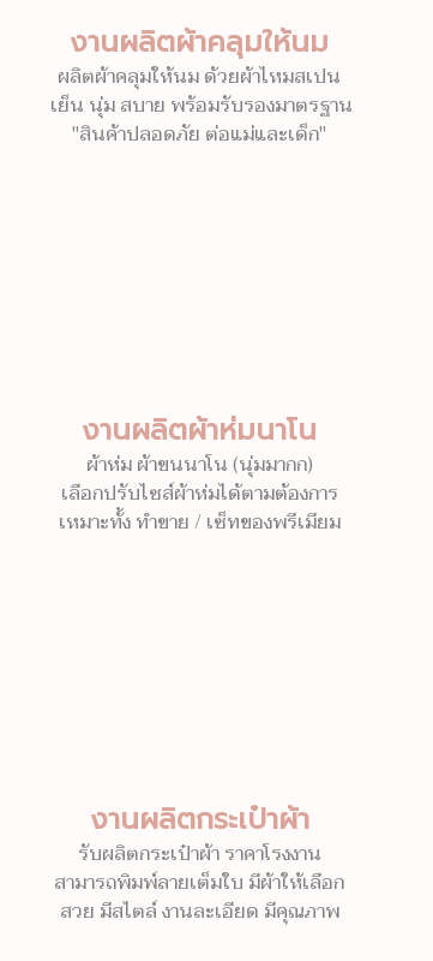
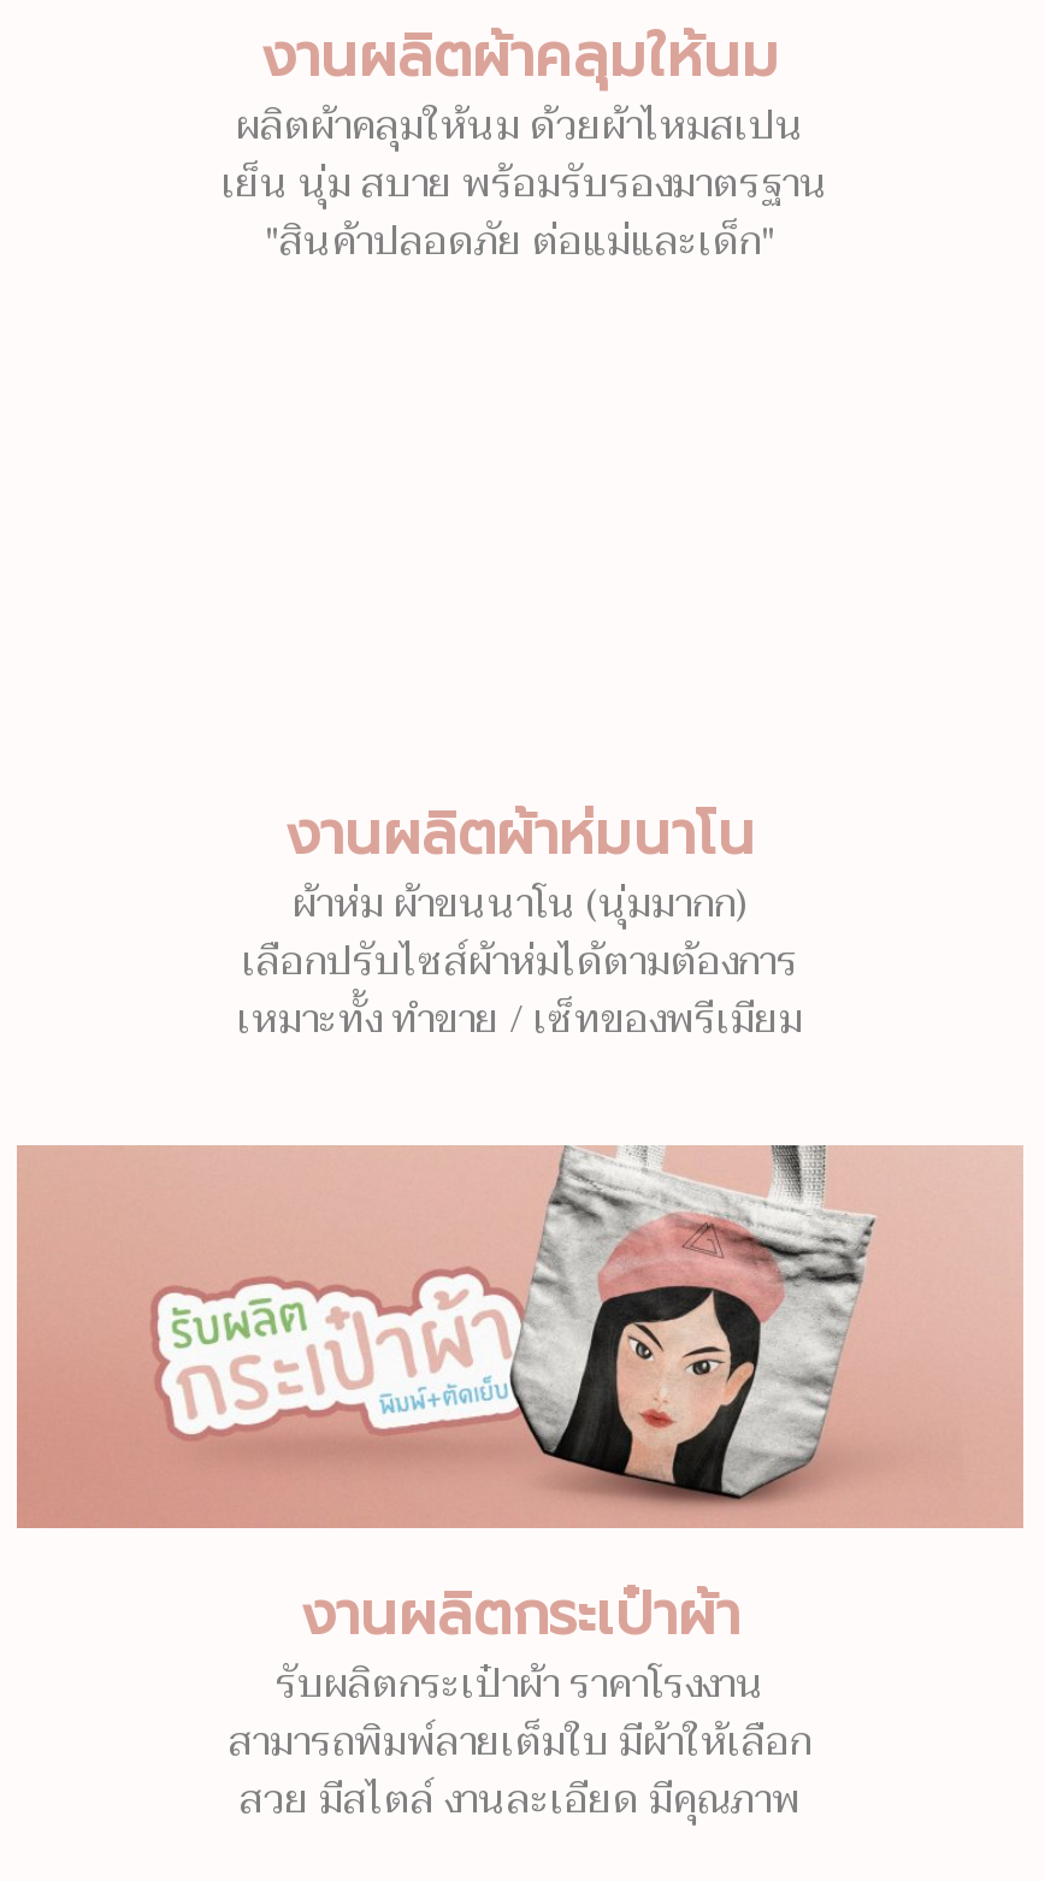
+ [image]
